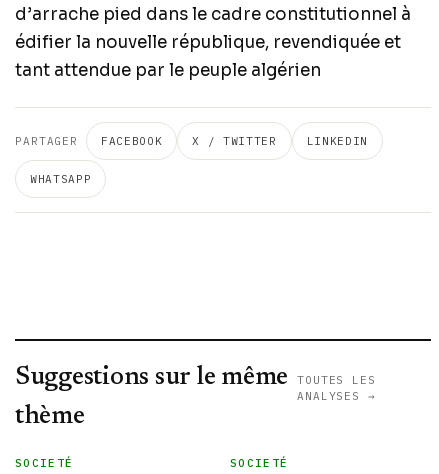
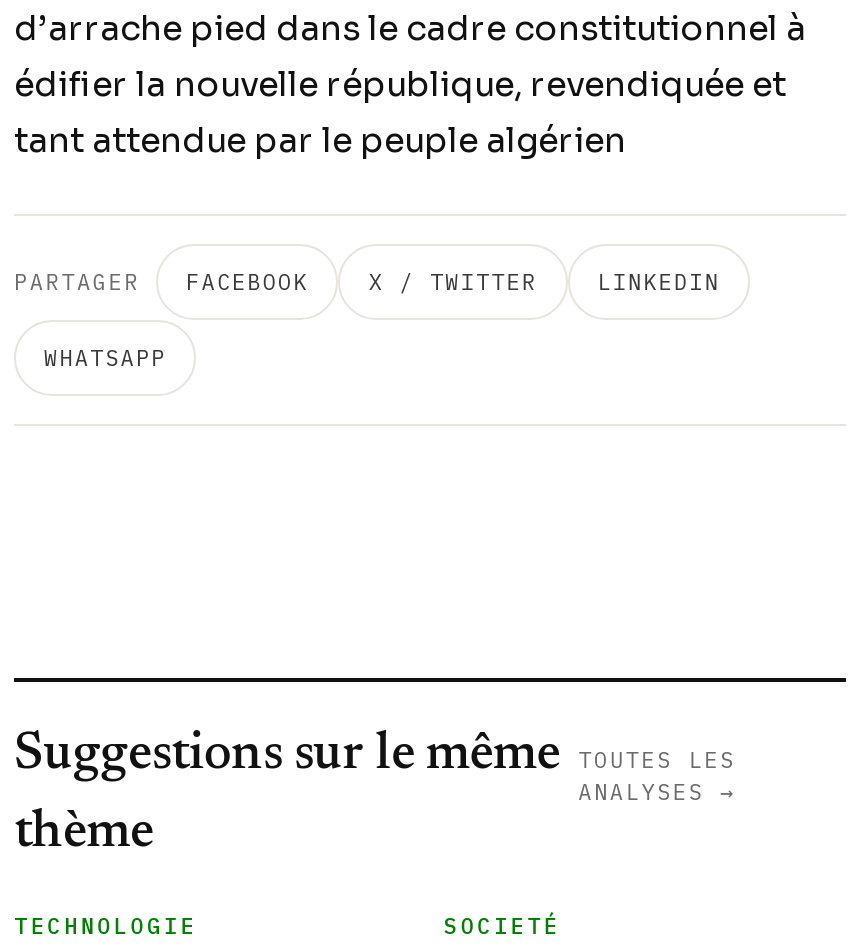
- SOCIETÉ
+ TECHNOLOGIE
